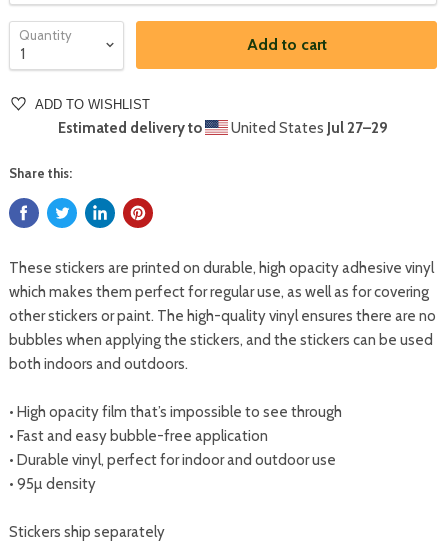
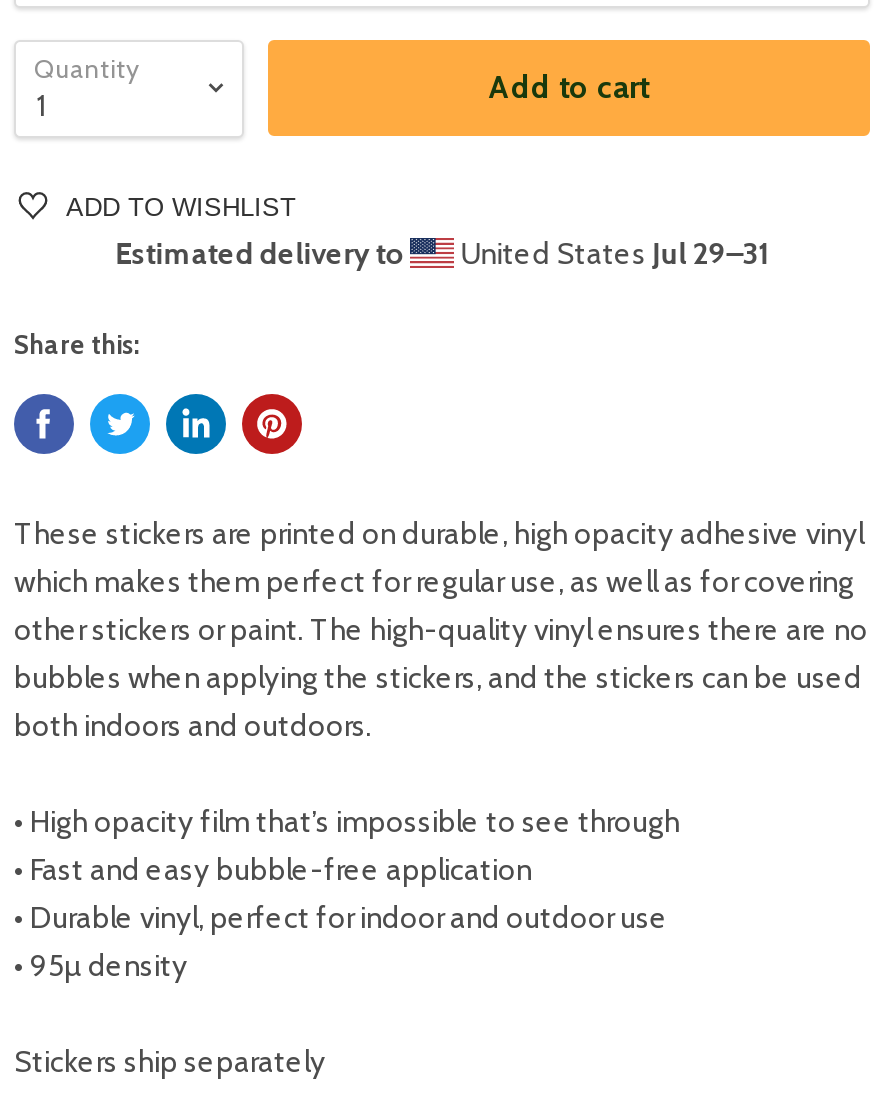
- United States Jul 27–29
+ United States Jul 29–31
